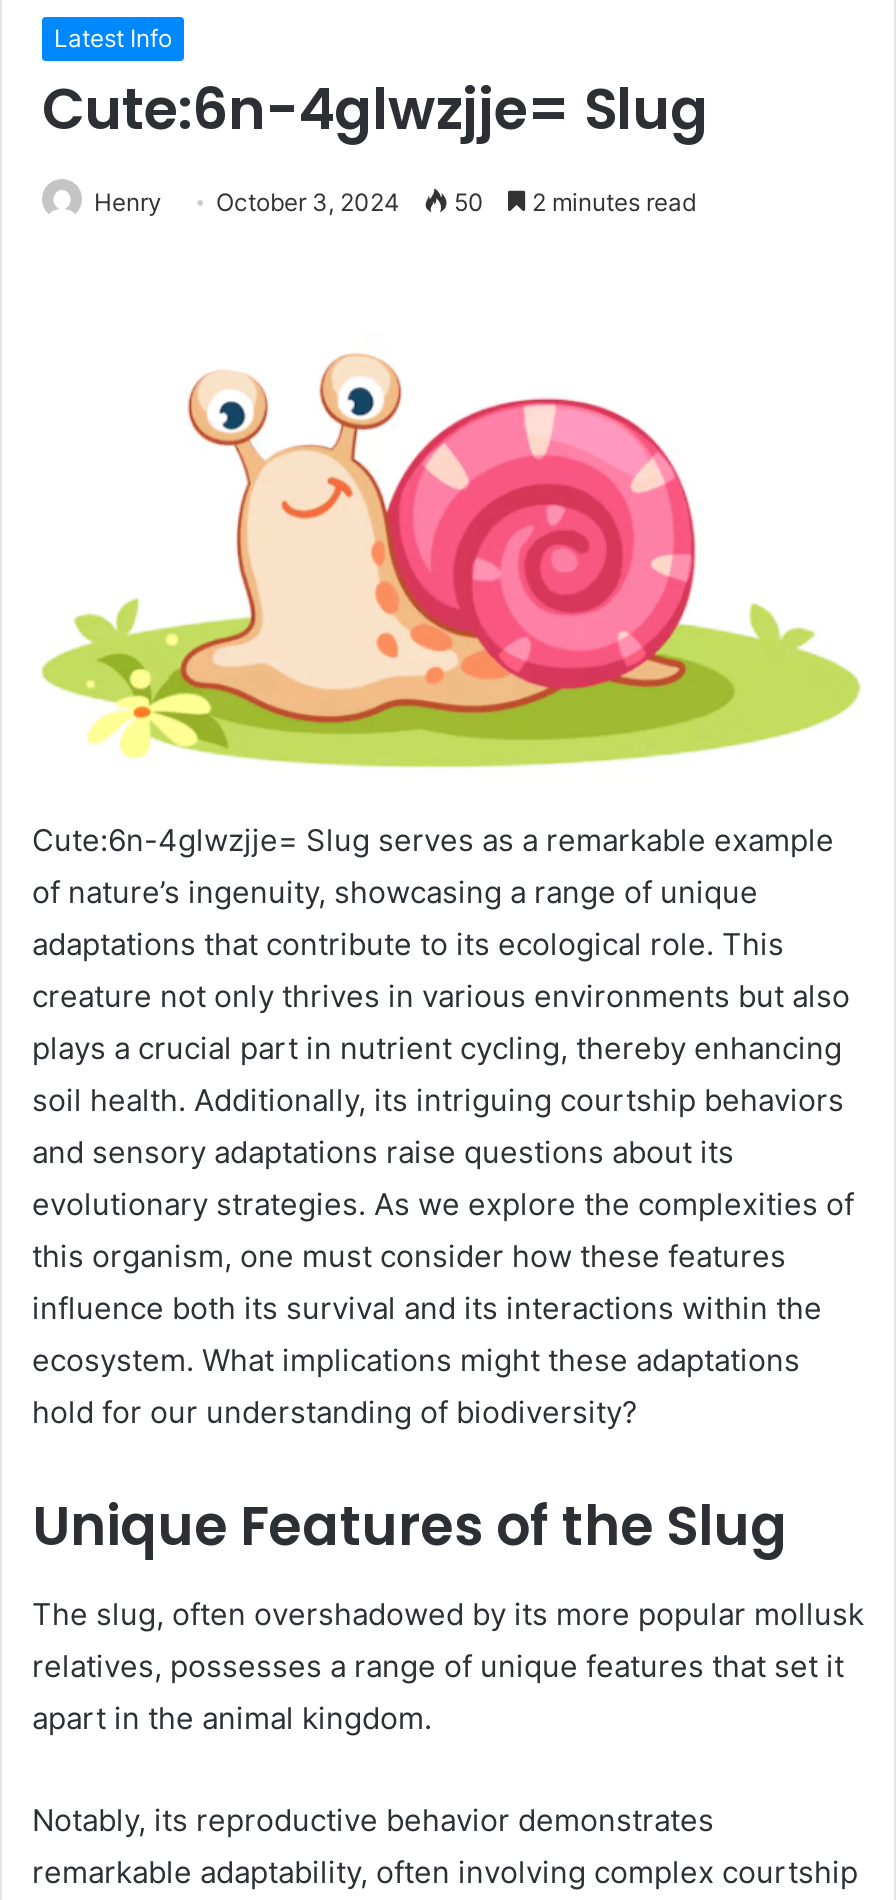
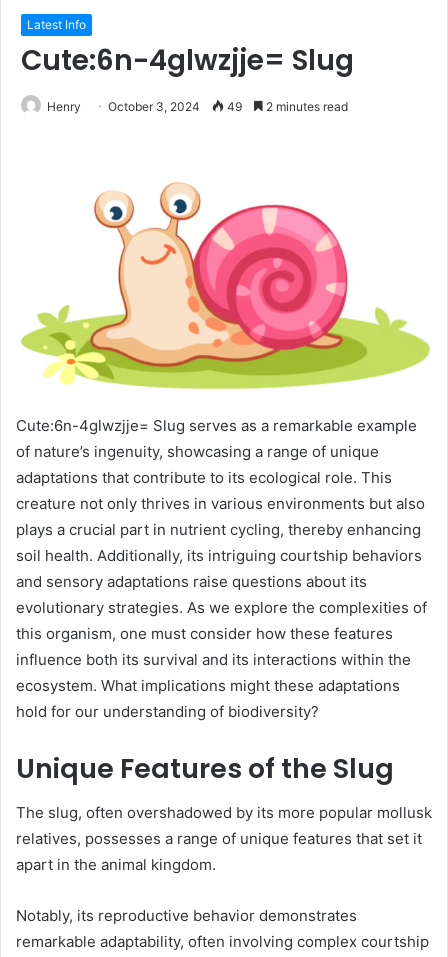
- Henry October 3, 2024 50 2 minutes read
+ Henry October 3, 2024 49 2 minutes read
